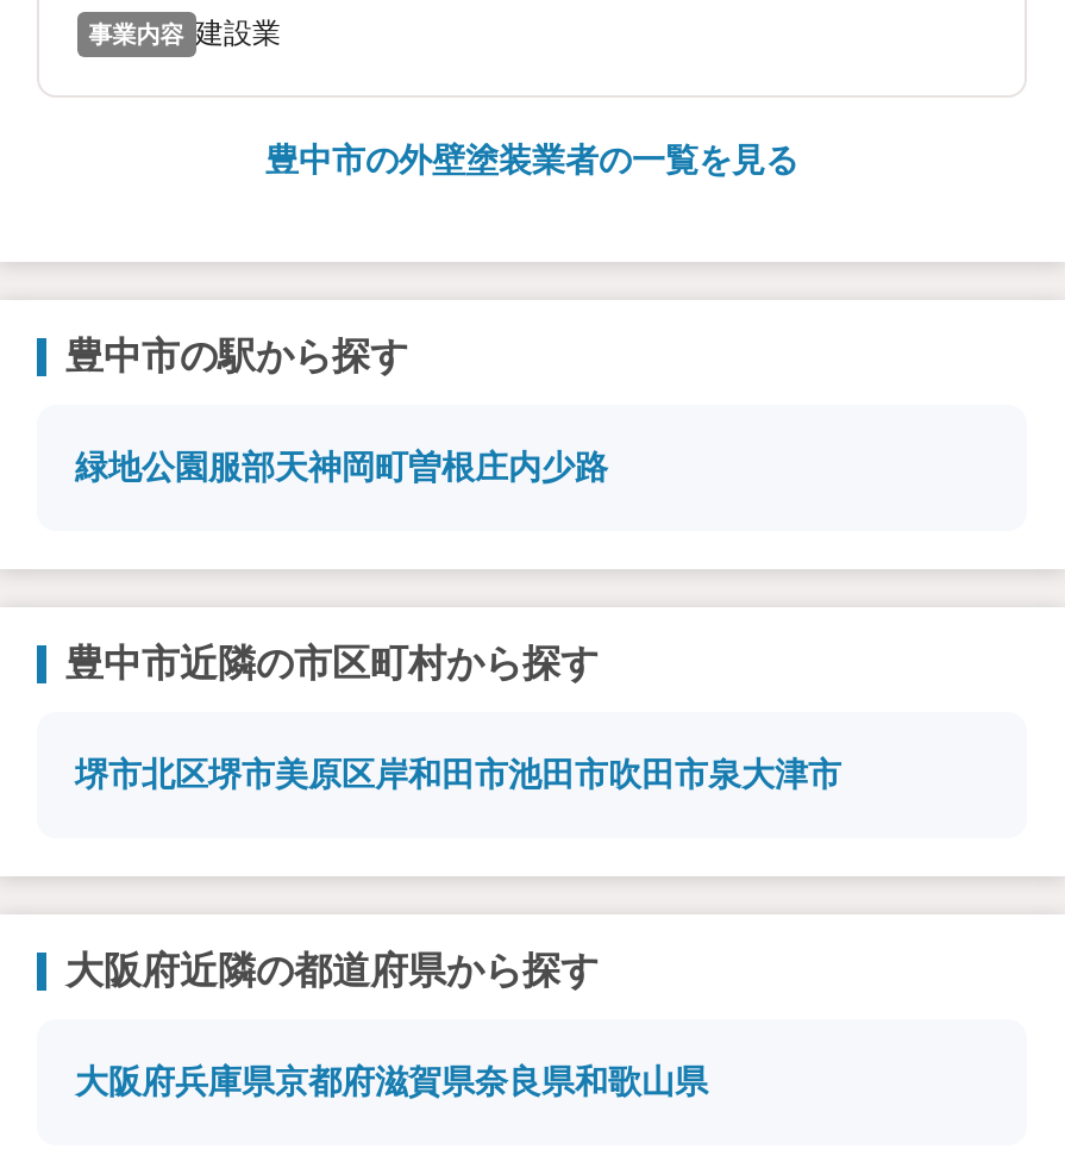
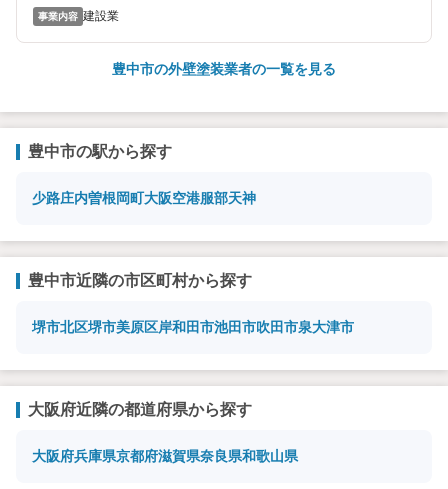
- 緑地公園服部天神岡町曽根庄内少路
+ 少路庄内曽根岡町大阪空港服部天神
